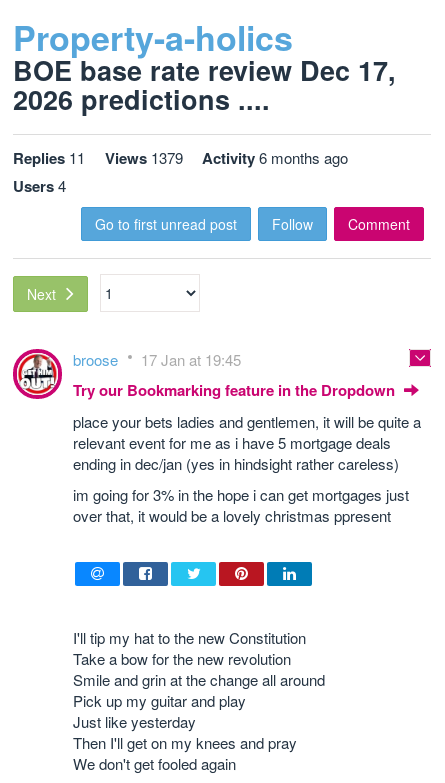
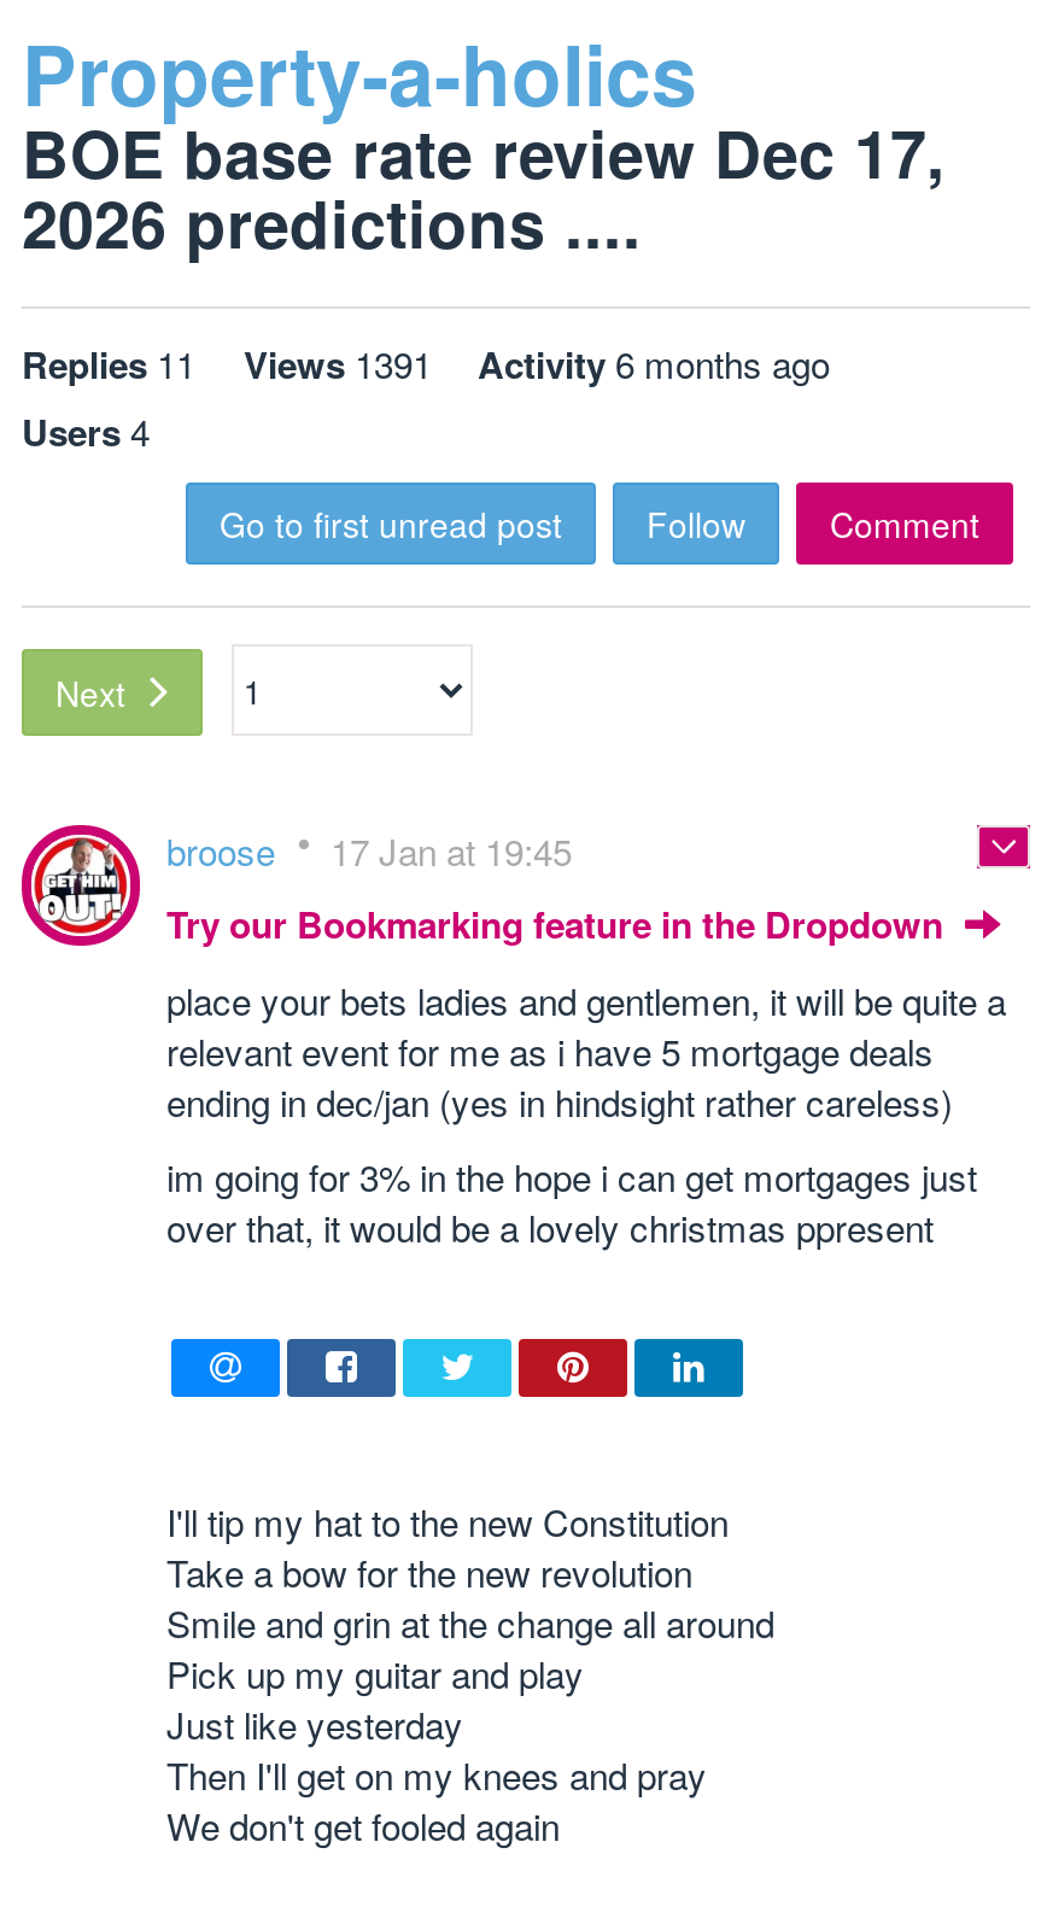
- Replies 11 Views 1379 Activity 6 months ago
+ Replies 11 Views 1391 Activity 6 months ago
